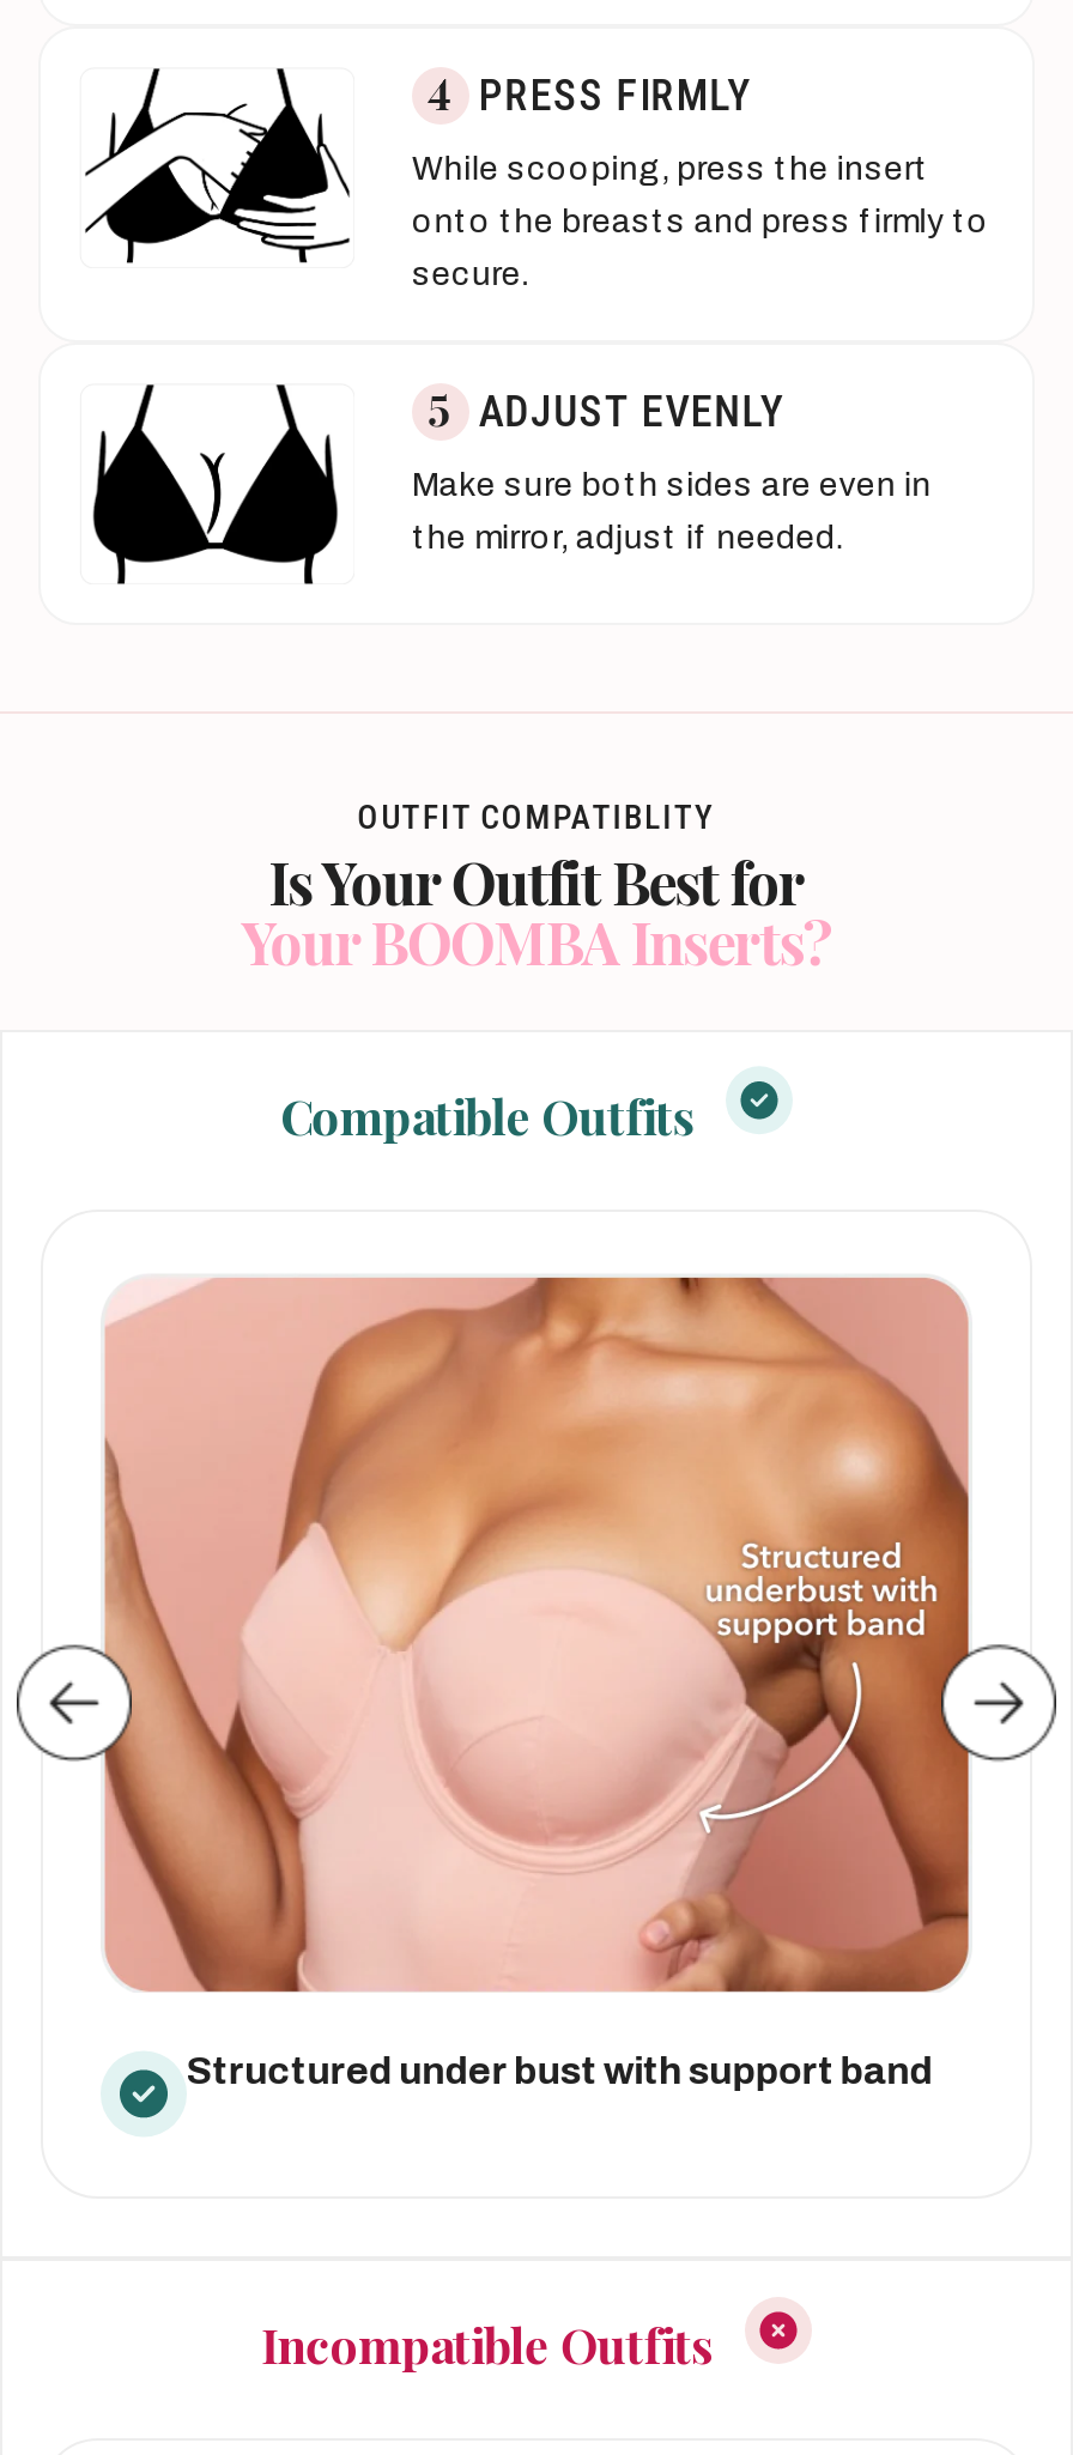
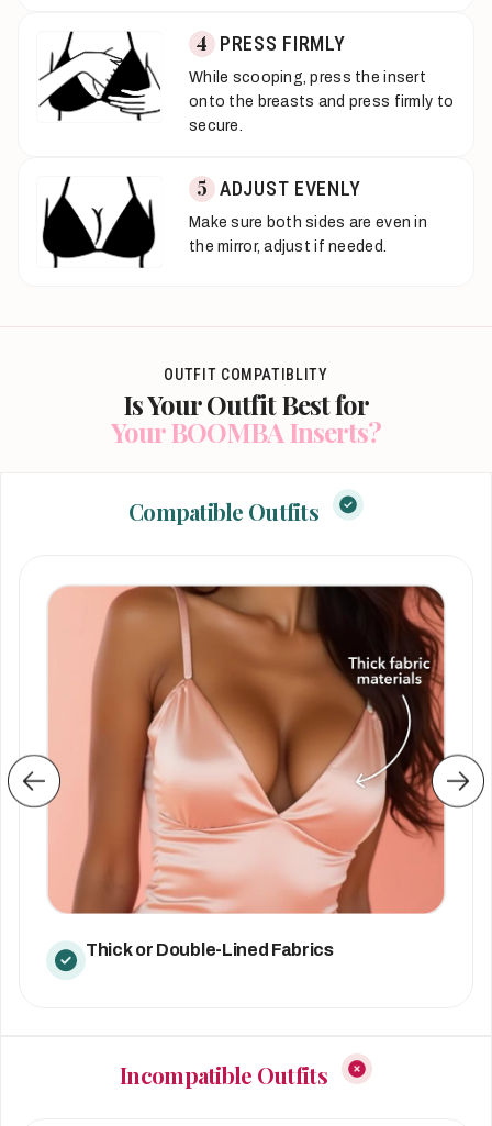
- [image]
- Structured under bust with support band
+ [image]
+ Thick or Double-Lined Fabrics
